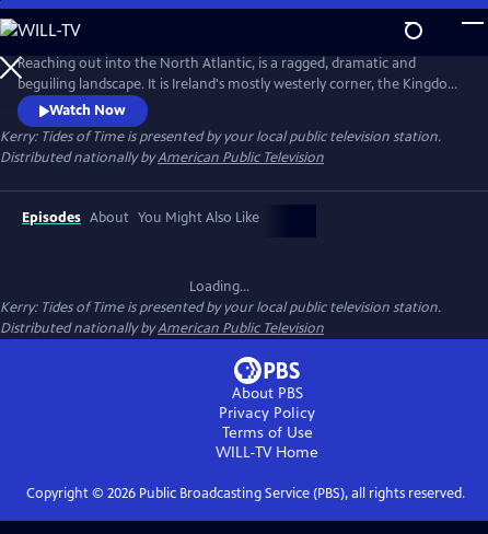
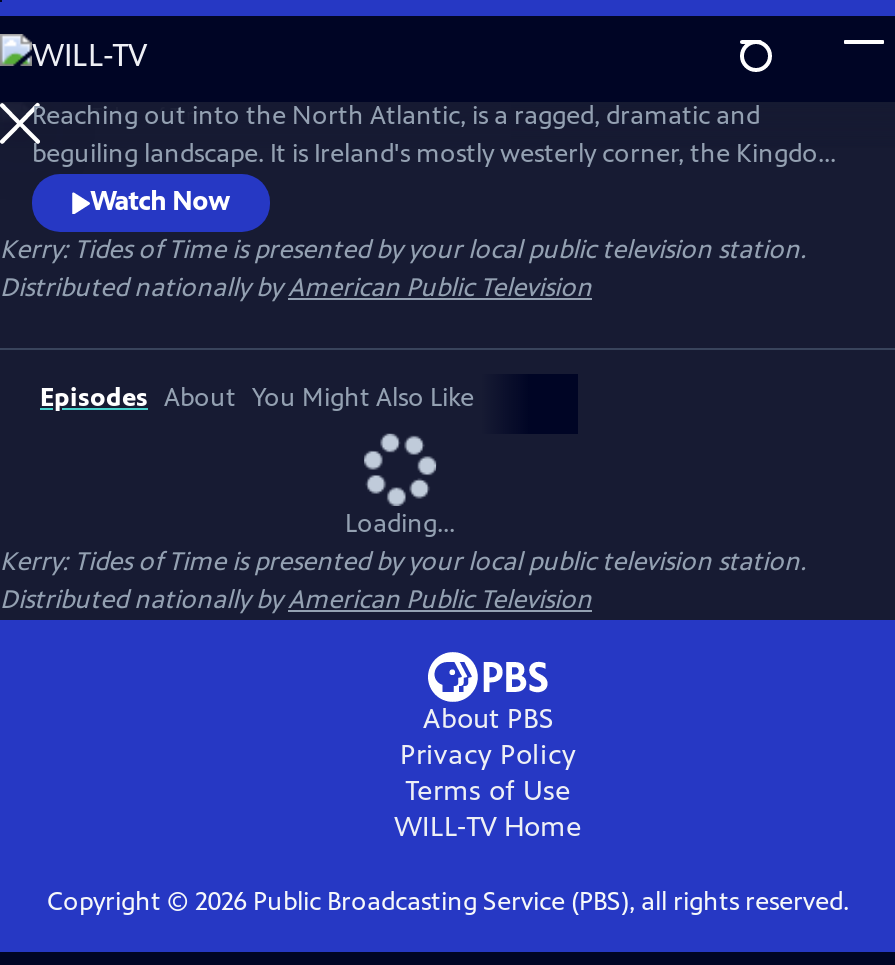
+ [image]
